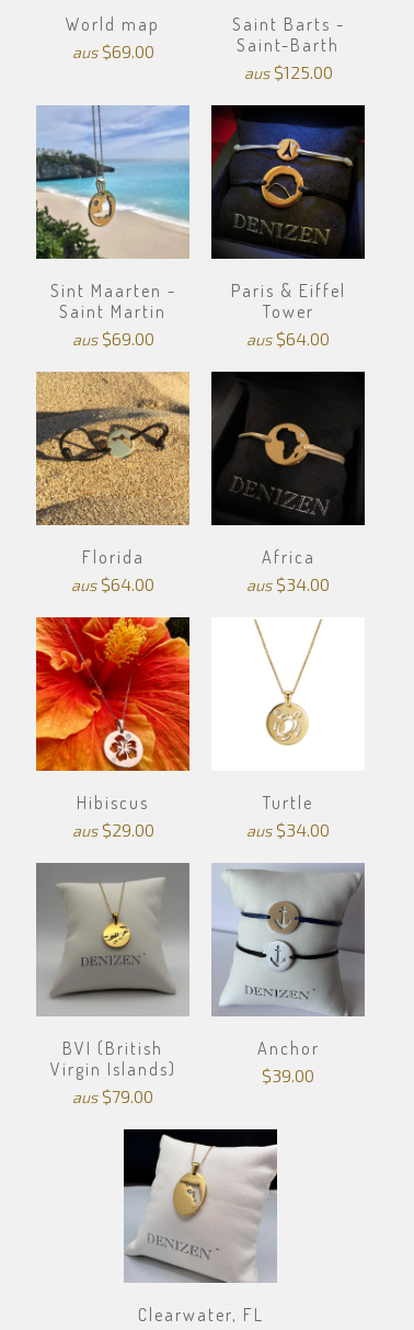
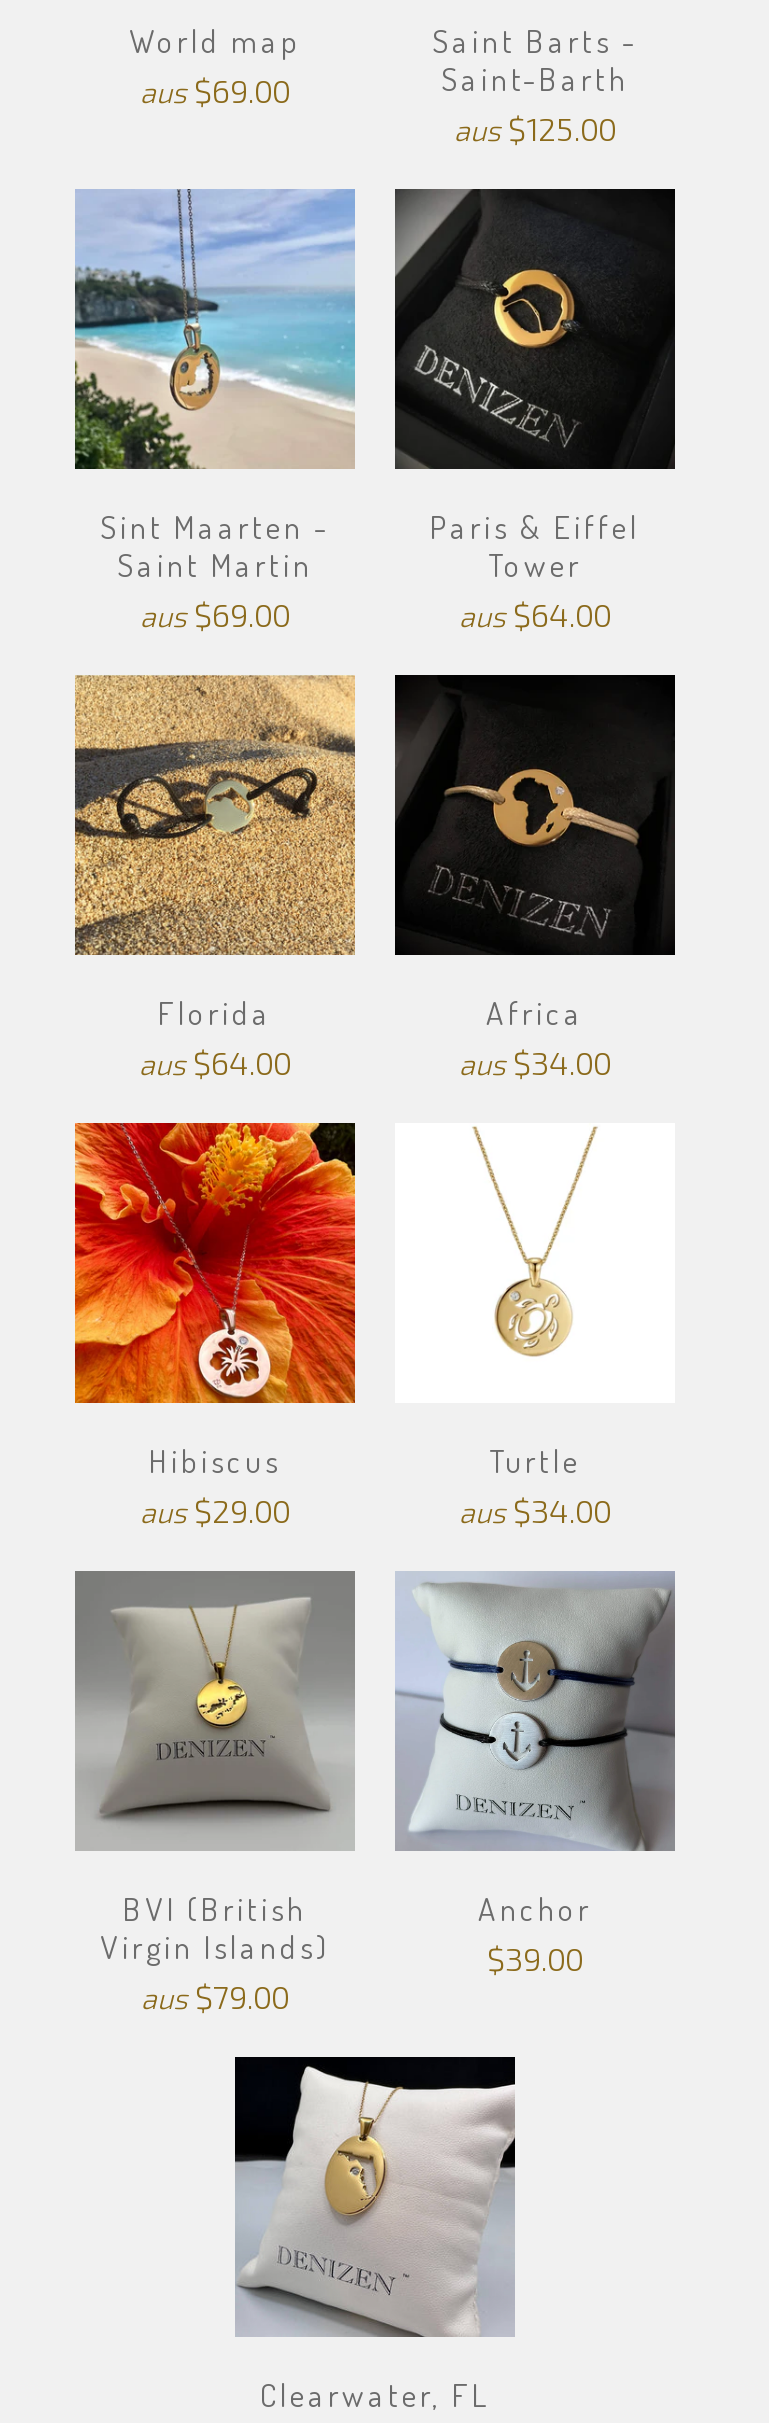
- [image]
+ [image]
